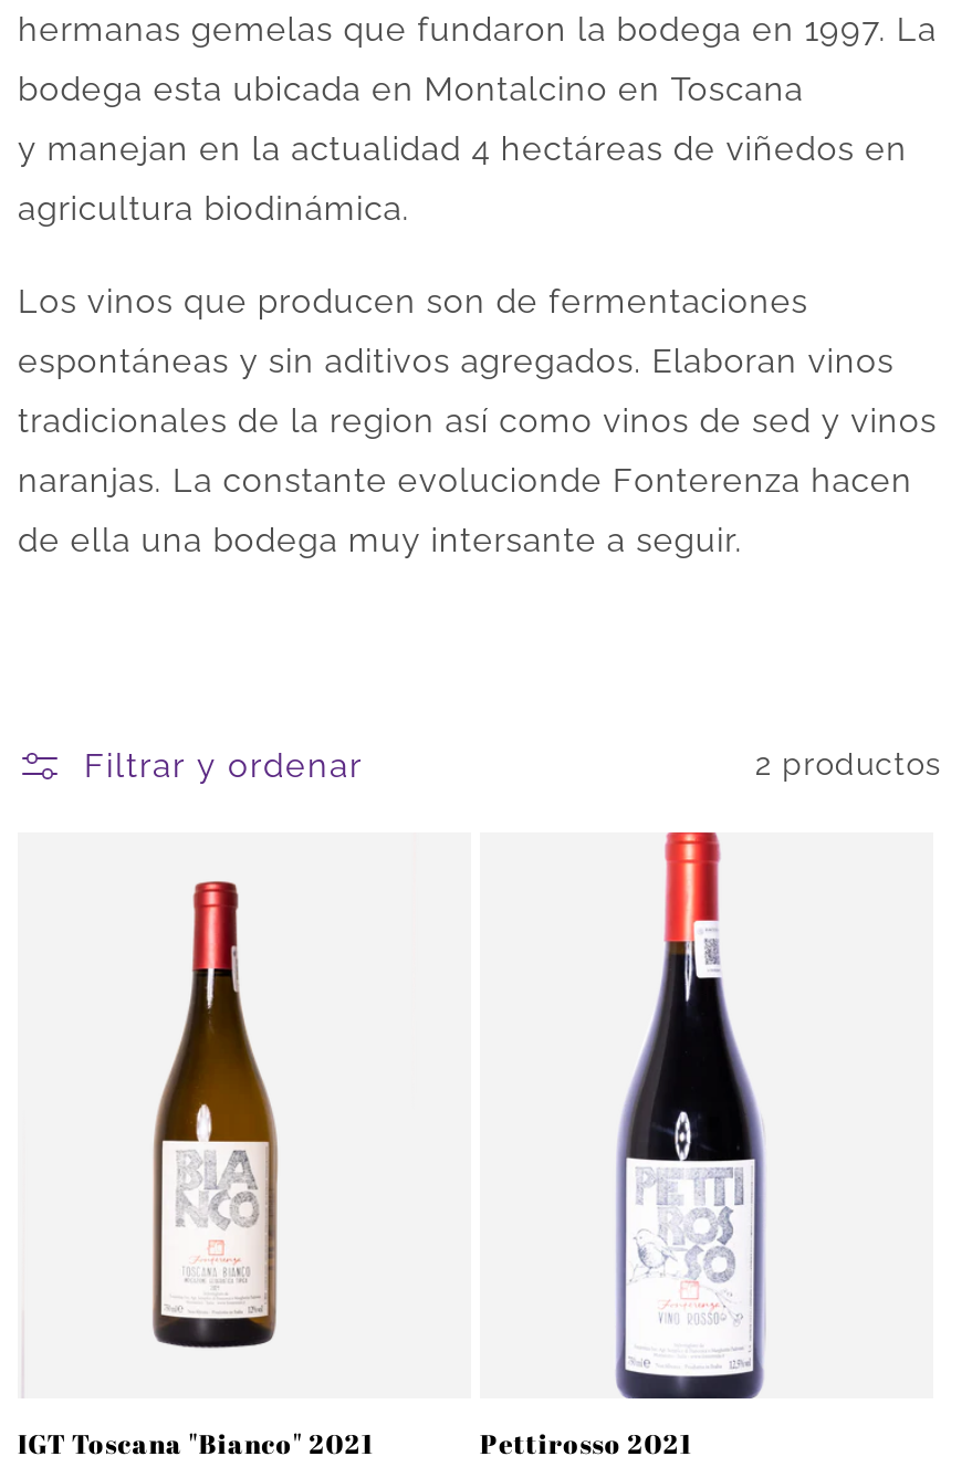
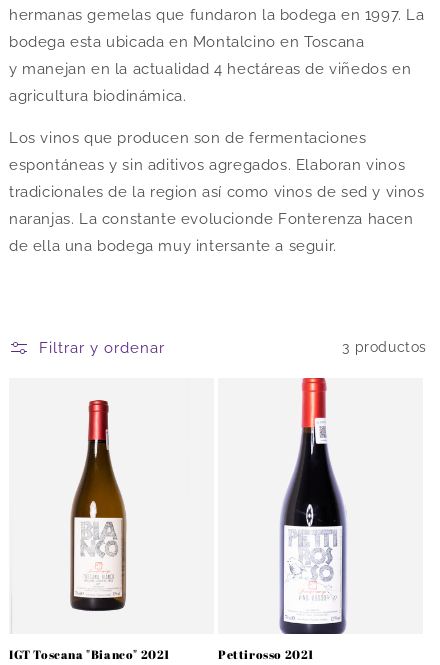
- 2 productos
+ 3 productos
